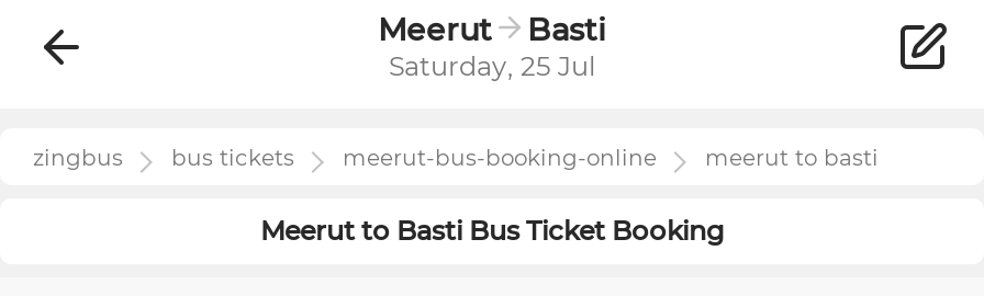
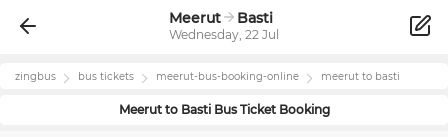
- Saturday, 25 Jul
+ Wednesday, 22 Jul
